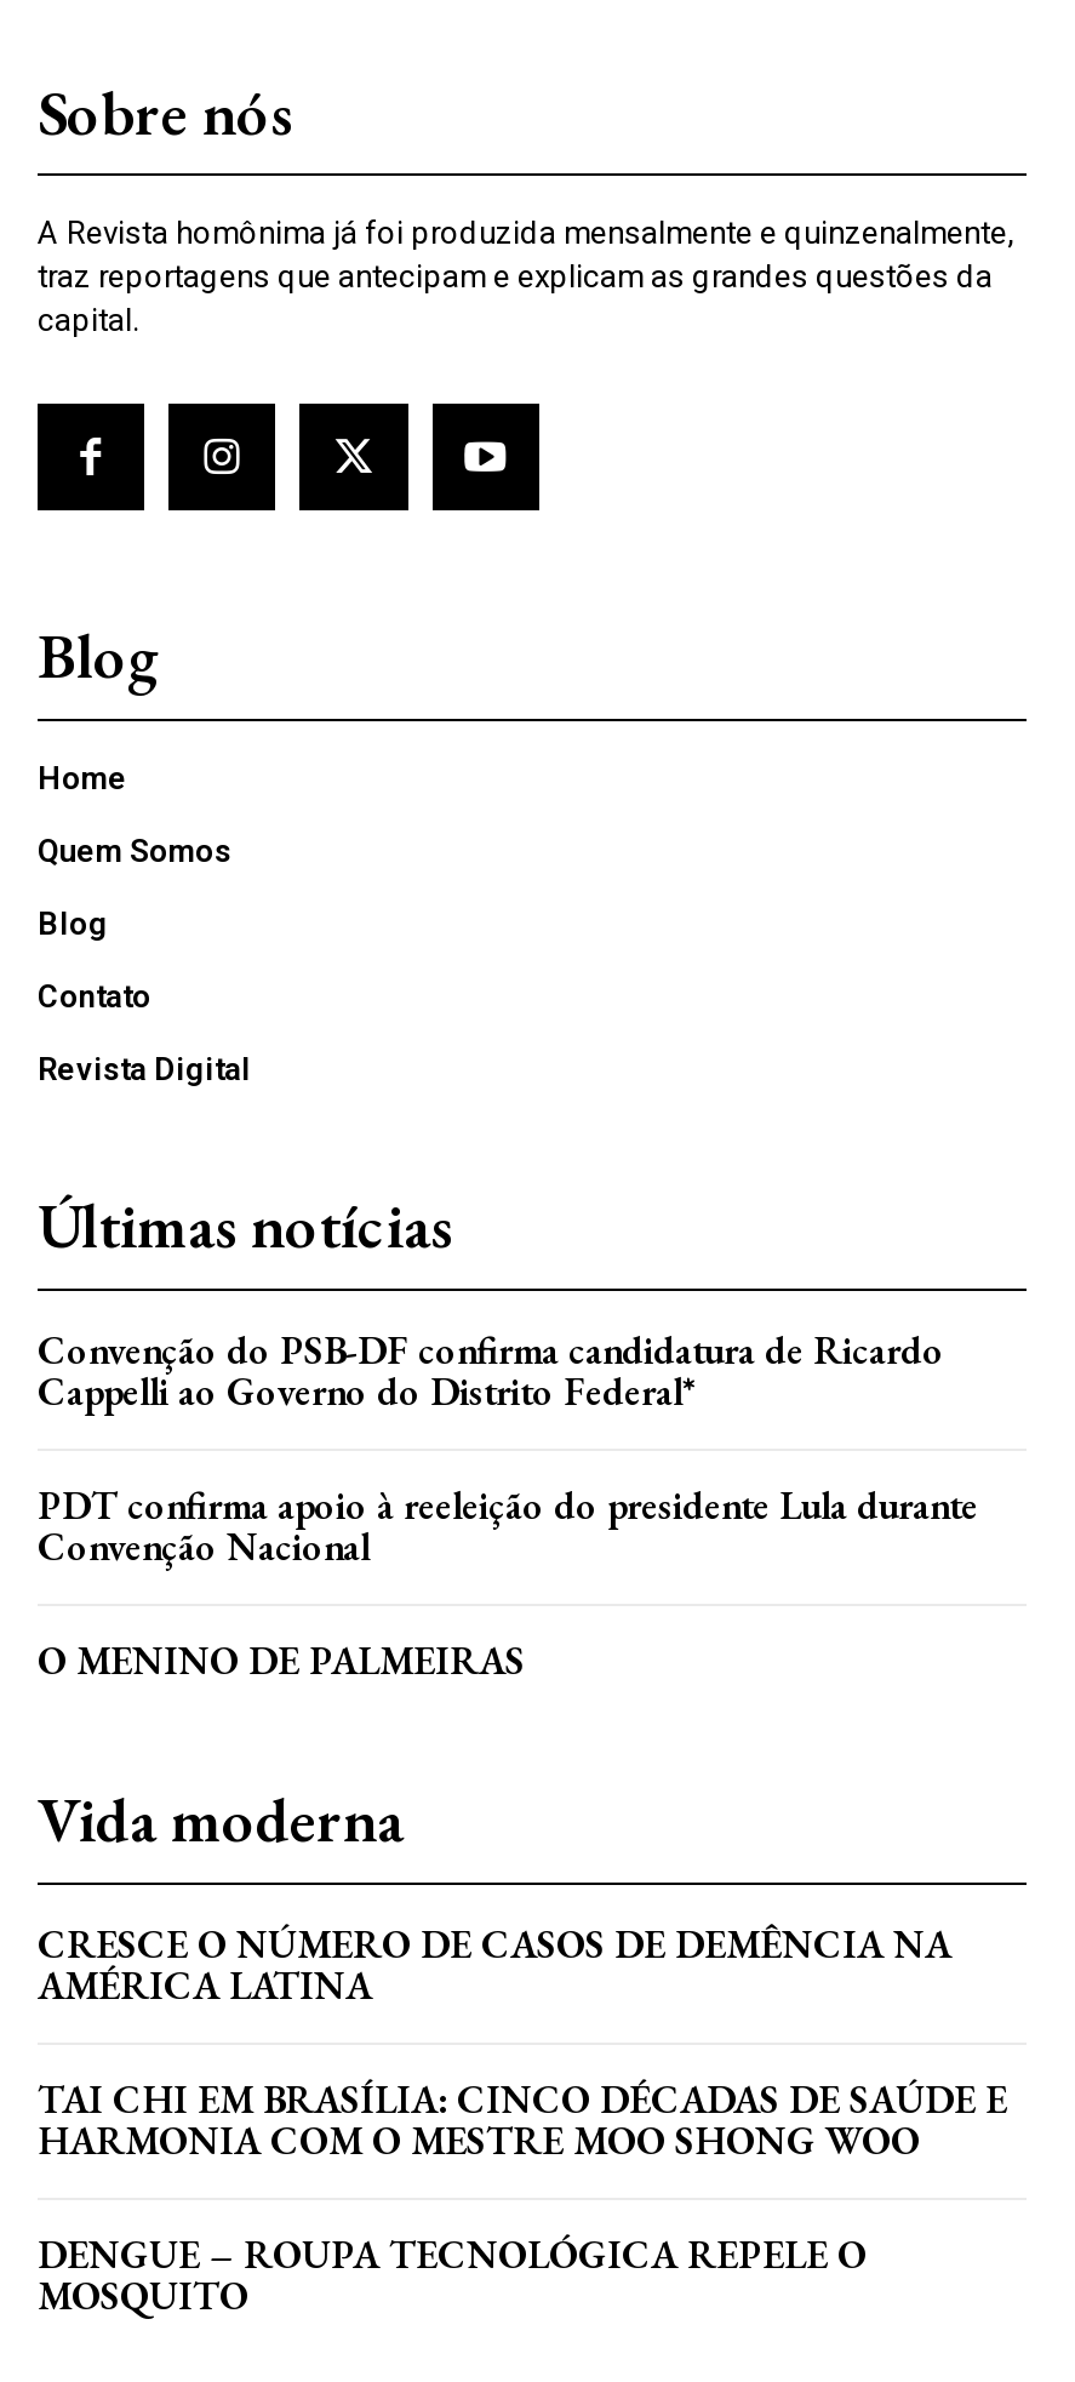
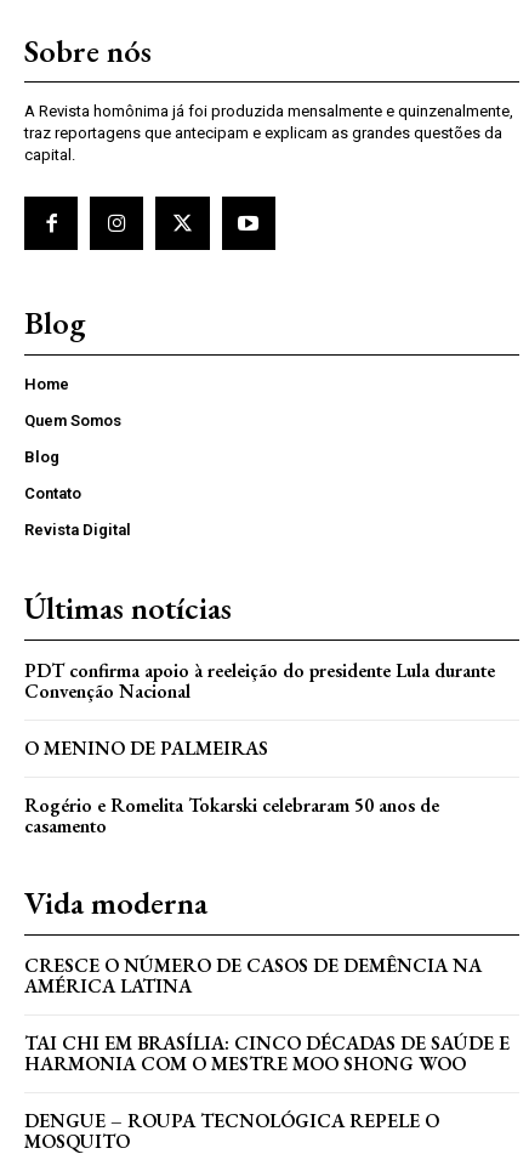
- Convenção do PSB-DF confirma candidatura de Ricardo
- Cappelli ao Governo do Distrito Federal*

moved up: PDT confirma apoio à reeleição do presidente Lula durante | Convenção Nacional | O MENINO DE PALMEIRAS

+ Rogério e Romelita Tokarski celebraram 50 anos de
+ casamento
